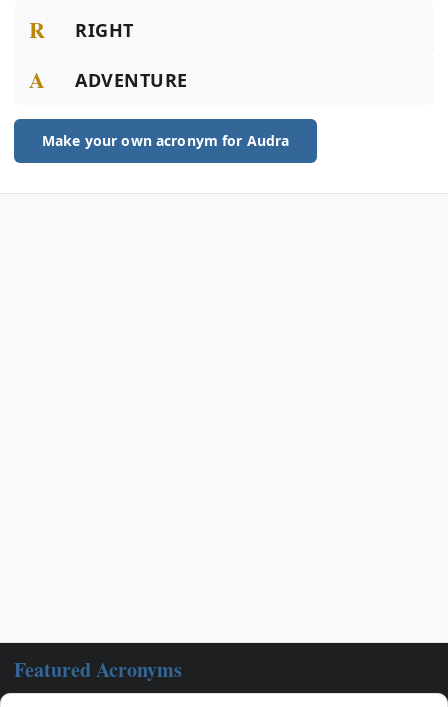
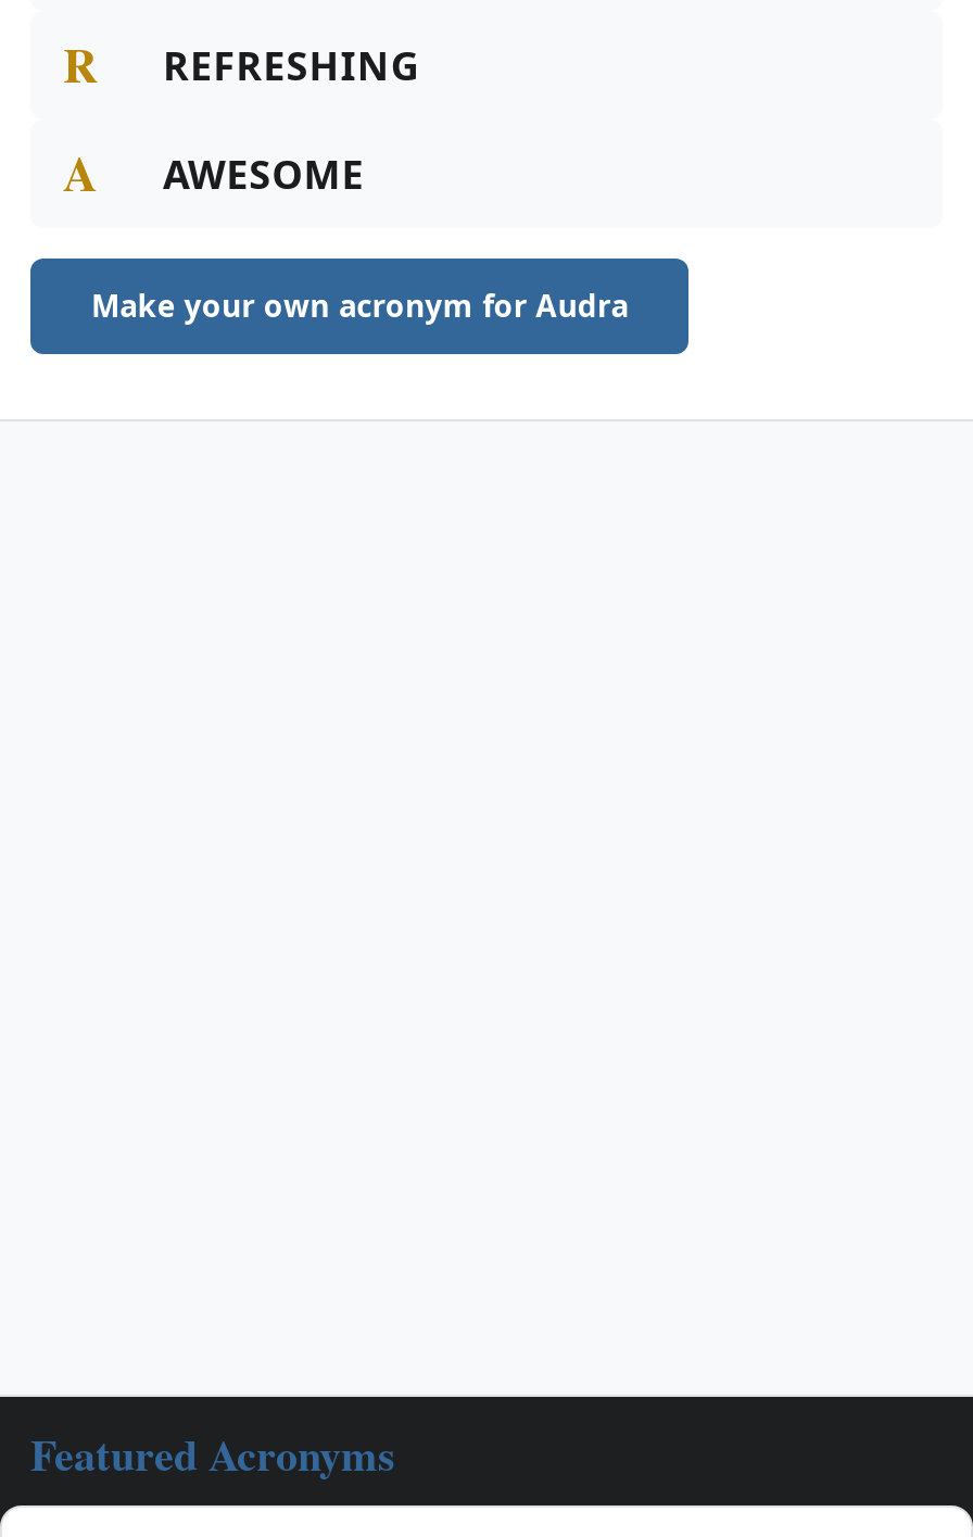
- RIGHT
+ REFRESHING

- ADVENTURE
+ AWESOME
